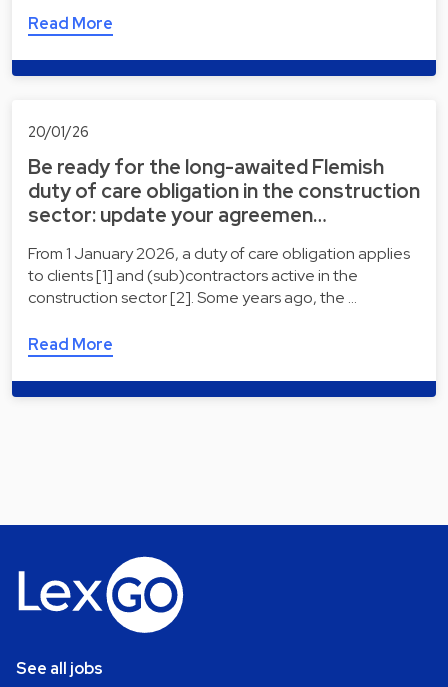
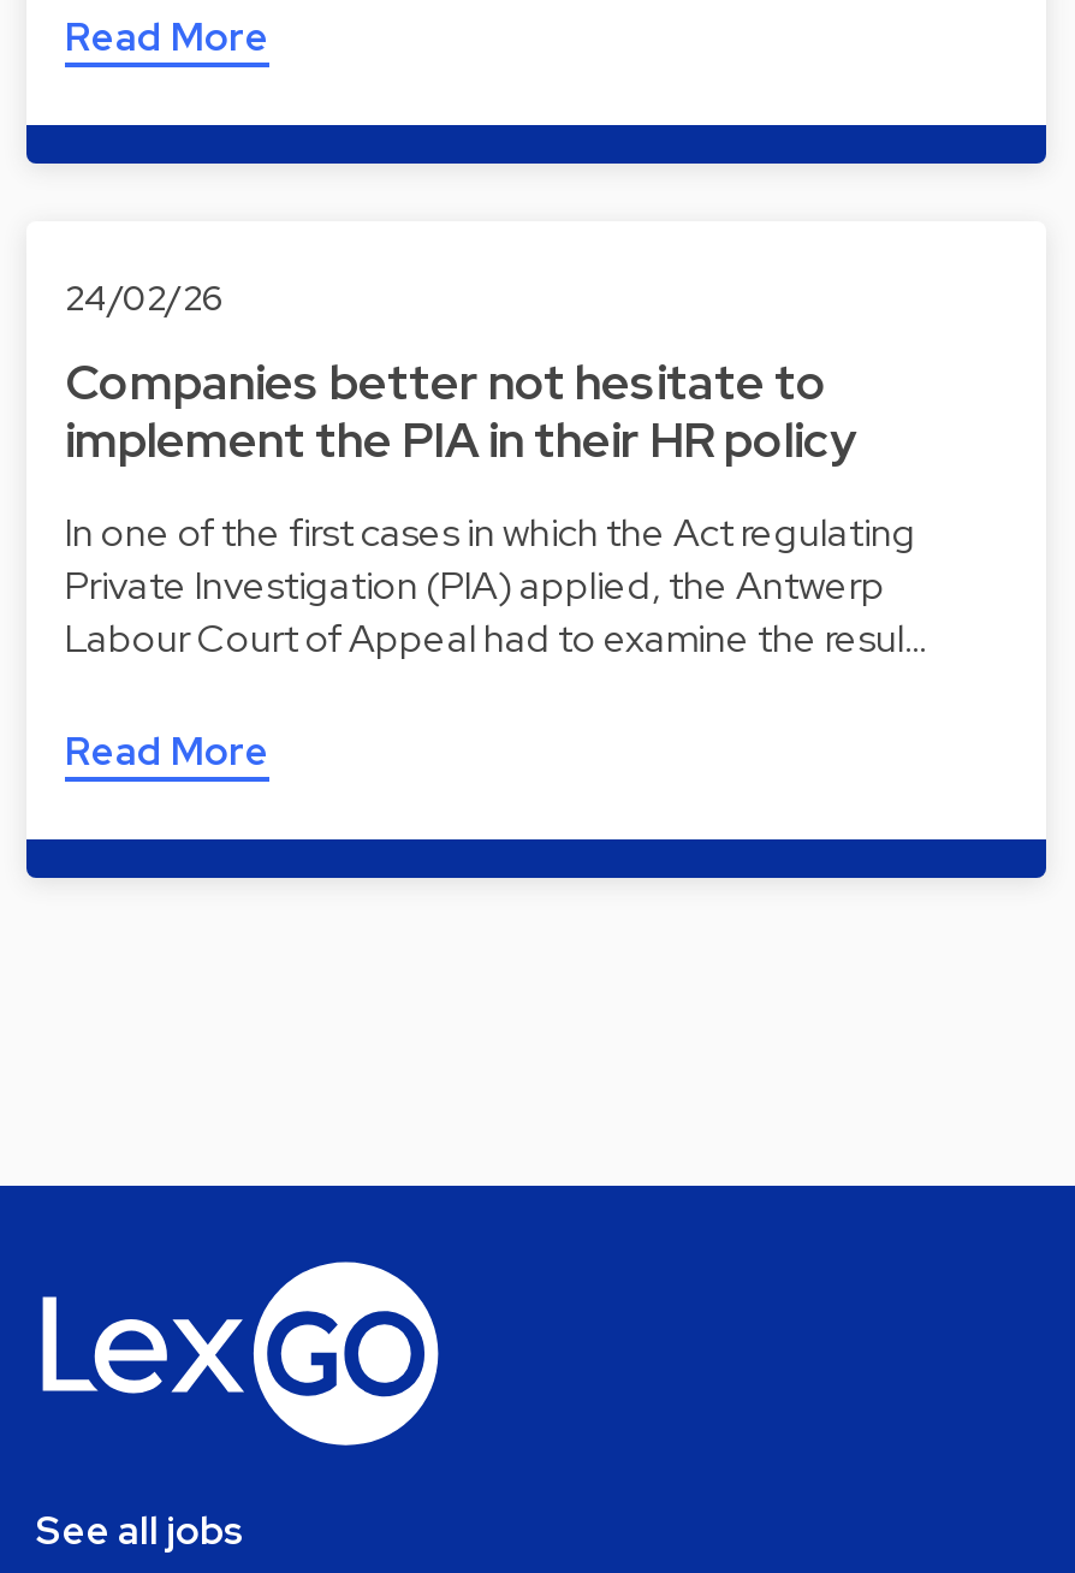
- 20/01/26
+ 24/02/26

- Be ready for the long-awaited Flemish
- duty of care obligation in the construction
- sector: update your agreemen…
+ Companies better not hesitate to
+ implement the PIA in their HR policy

- From 1 January 2026, a duty of care obligation applies
- to clients [1] and (sub)contractors active in the
- construction sector [2]. Some years ago, the …
+ In one of the first cases in which the Act regulating
+ Private Investigation (PIA) applied, the Antwerp
+ Labour Court of Appeal had to examine the resul…
